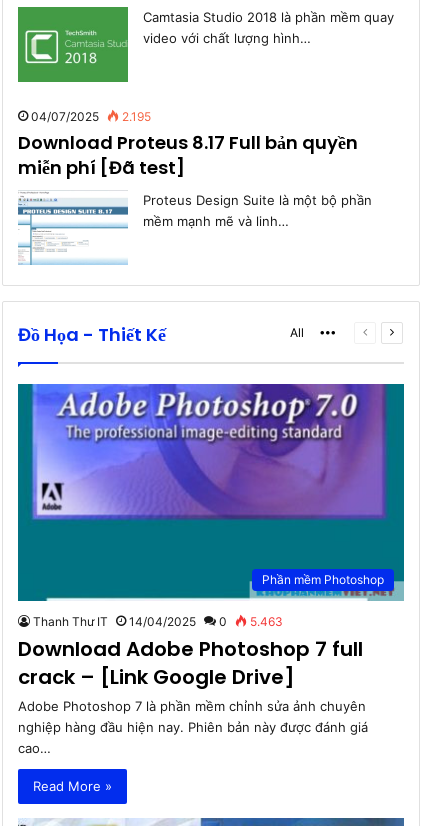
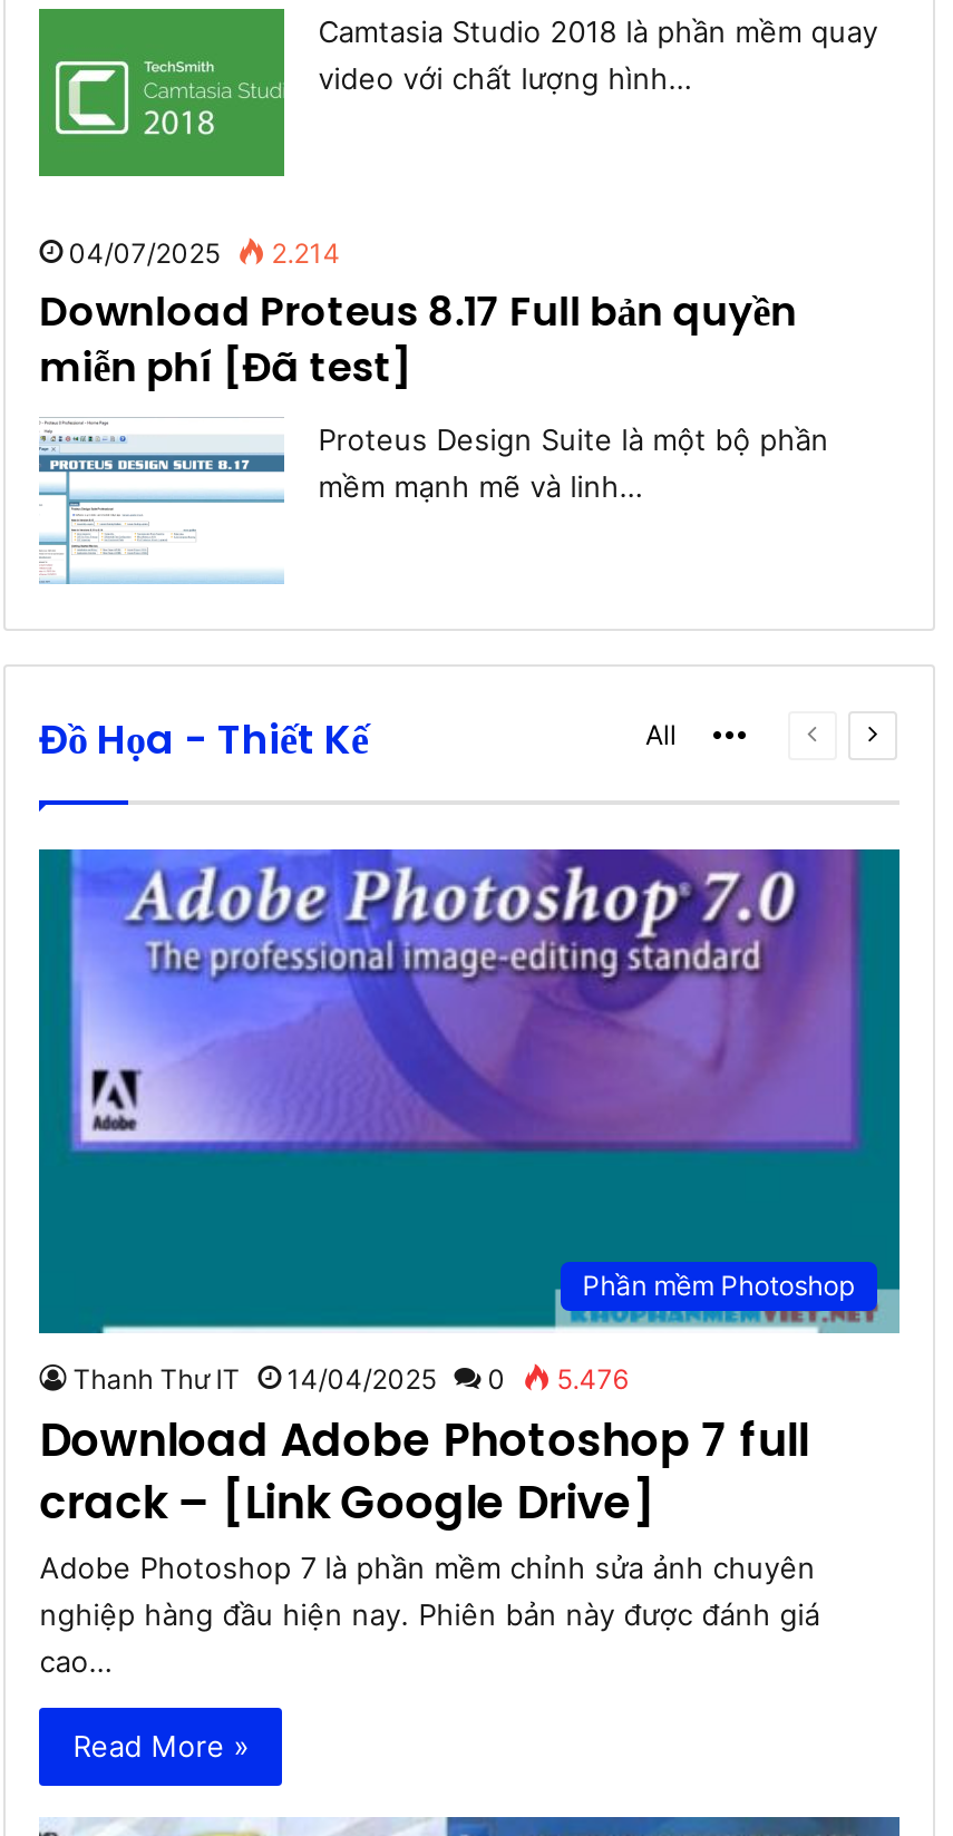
- 04/07/2025 2.195
+ 04/07/2025 2.214

- Thanh Thư IT 14/04/2025 0 5.463
+ Thanh Thư IT 14/04/2025 0 5.476
